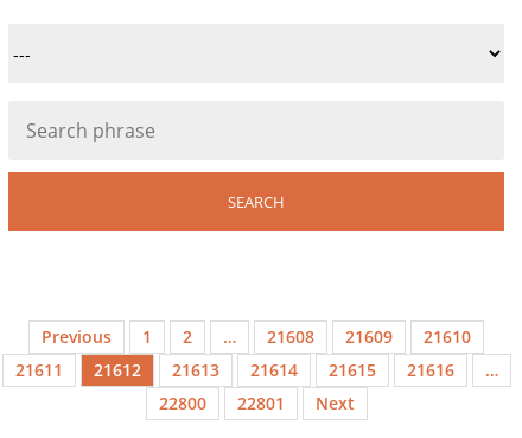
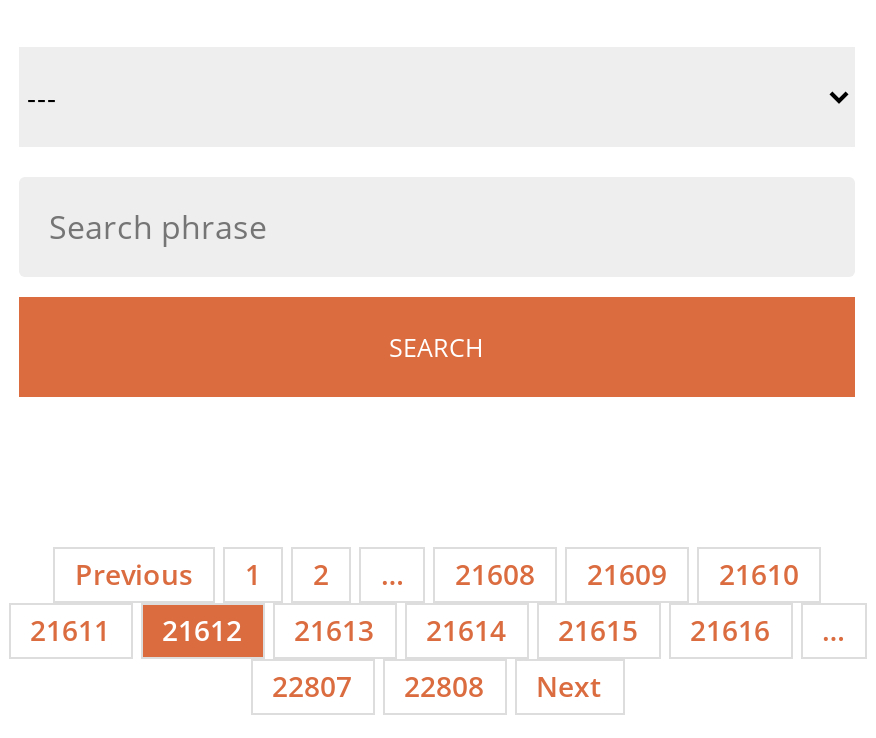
- 22800
+ 22807

- 22801
+ 22808
